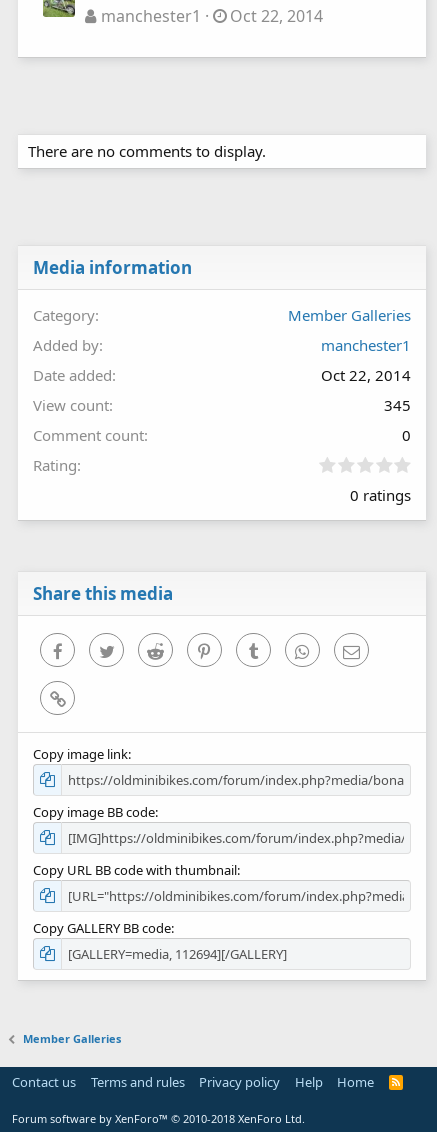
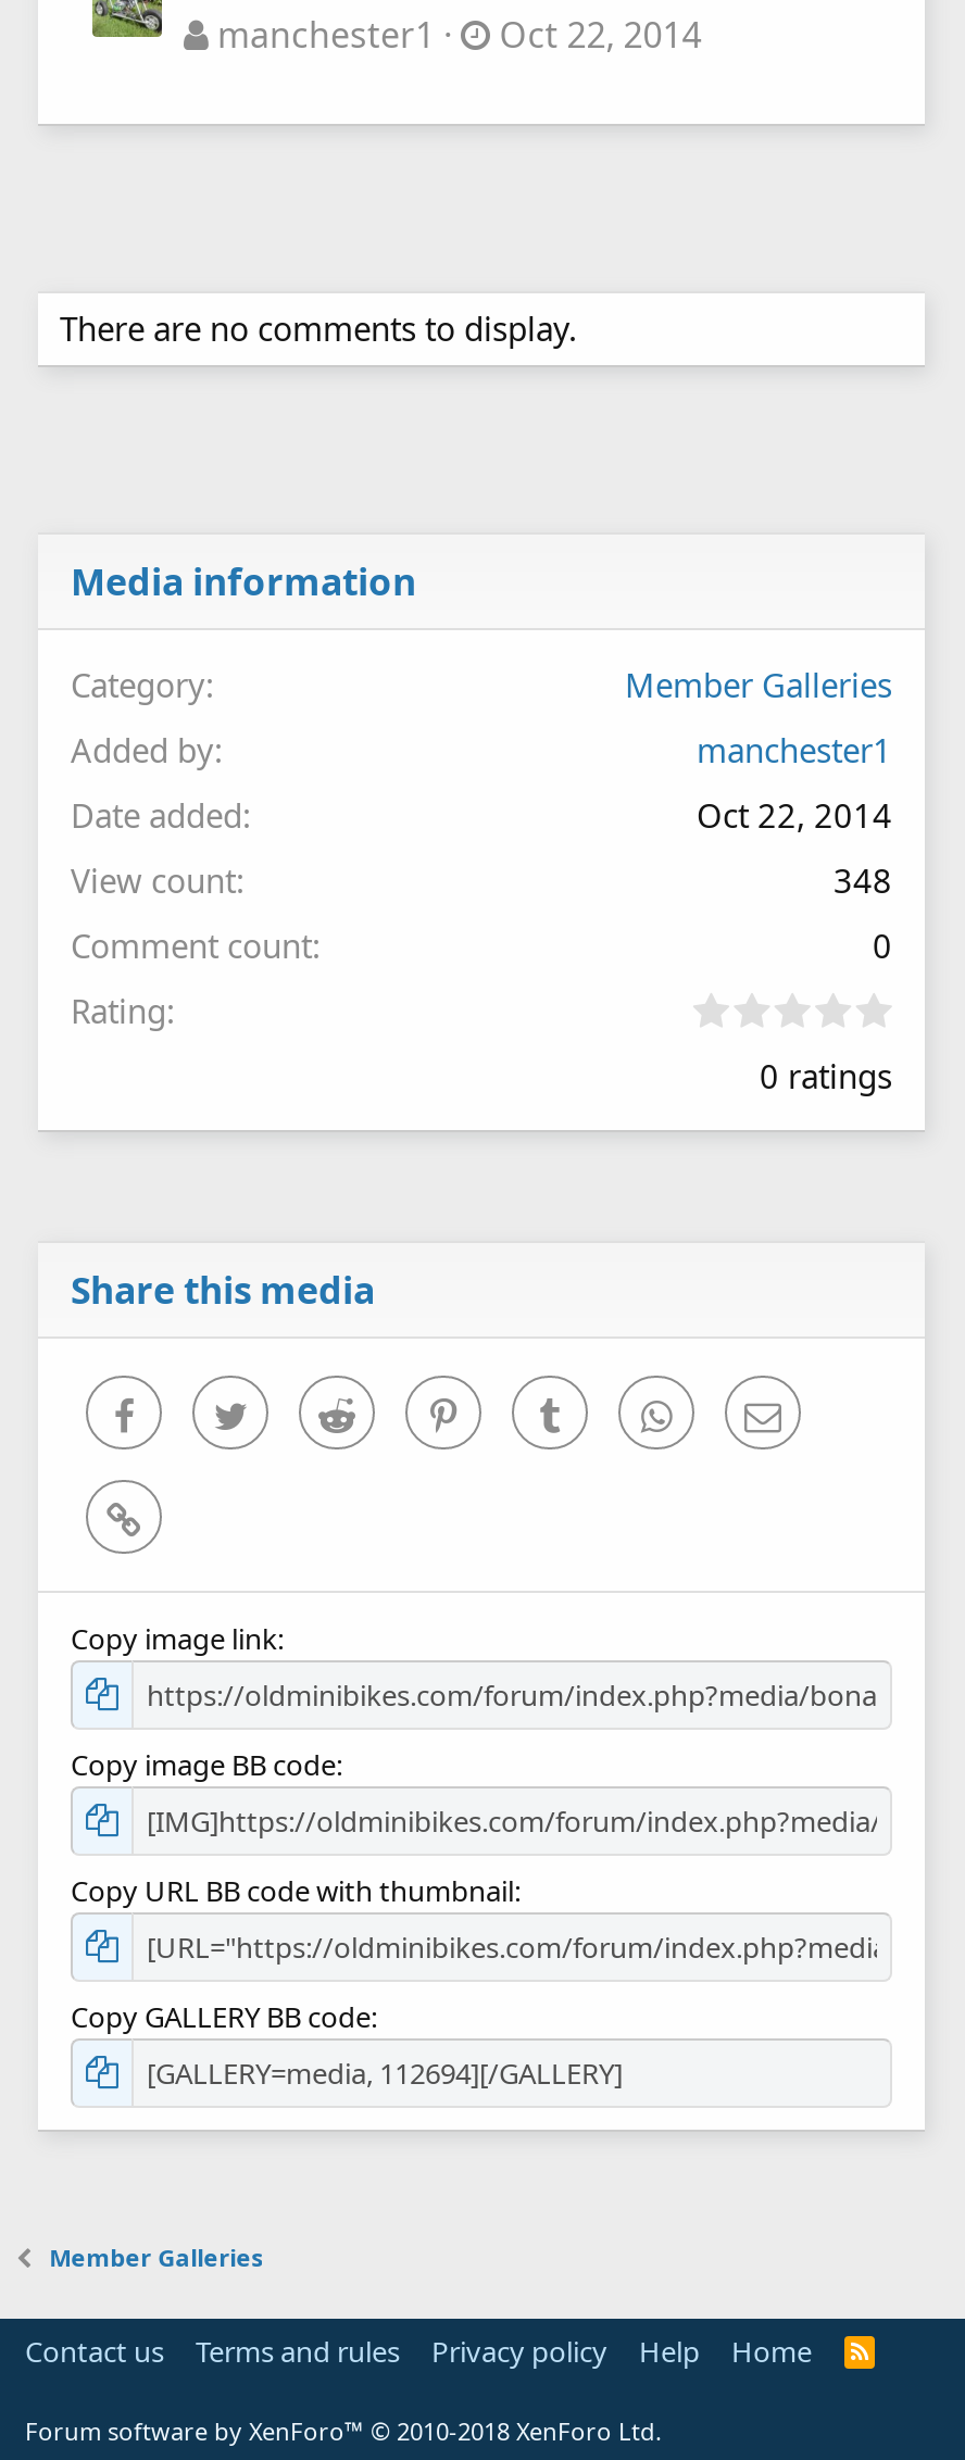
- 345
+ 348
